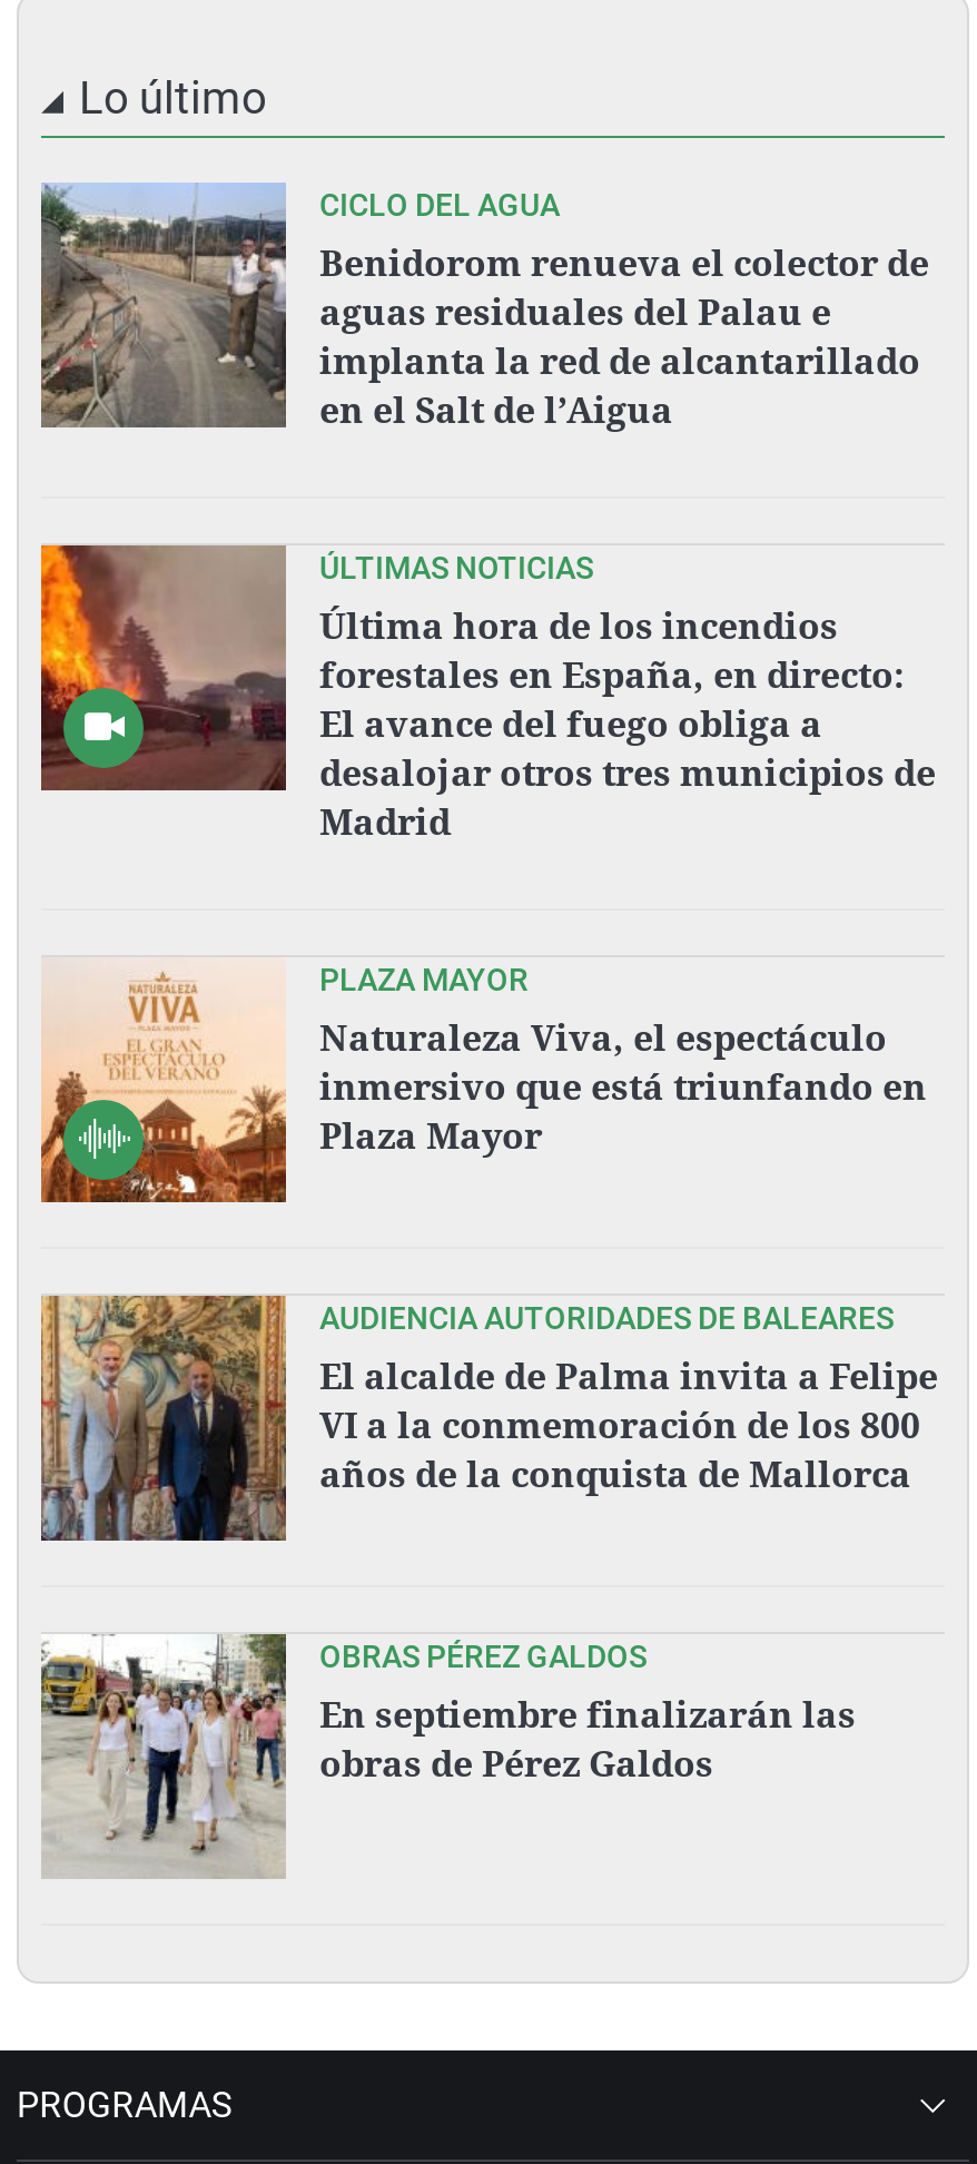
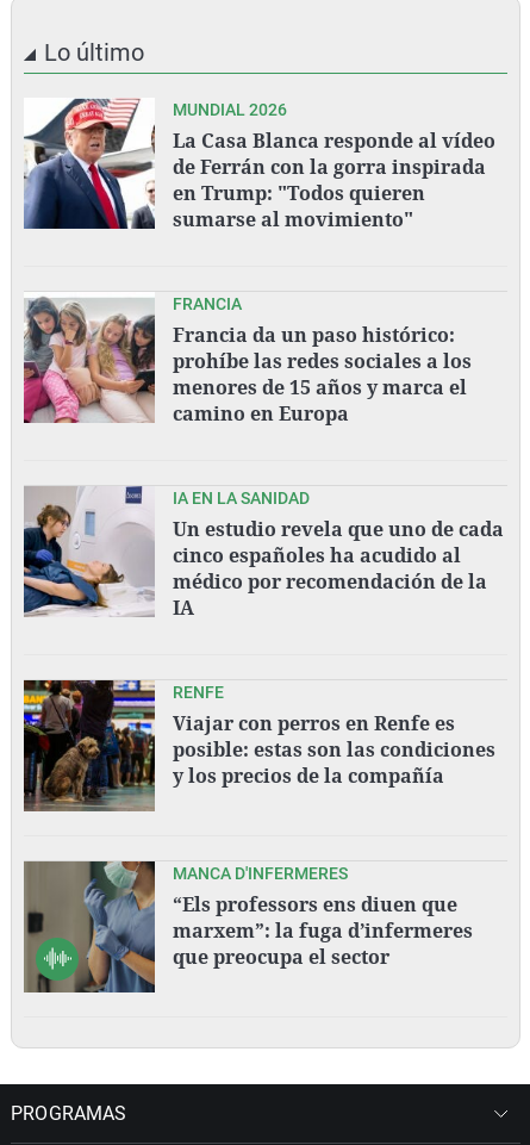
- [image]
- CICLO DEL AGUA
- Benidorom renueva el colector de
- aguas residuales del Palau e
- implanta la red de alcantarillado
- en el Salt de l’Aigua
+ [image]
+ MUNDIAL 2026
+ La Casa Blanca responde al vídeo
+ de Ferrán con la gorra inspirada
+ en Trump: "Todos quieren
+ sumarse al movimiento"

- [image]
- ÚLTIMAS NOTICIAS
- Última hora de los incendios
- forestales en España, en directo:
- El avance del fuego obliga a
- desalojar otros tres municipios de
- Madrid
+ [image]
+ FRANCIA
+ Francia da un paso histórico:
+ prohíbe las redes sociales a los
+ menores de 15 años y marca el
+ camino en Europa

- [image]
- PLAZA MAYOR
- Naturaleza Viva, el espectáculo
- inmersivo que está triunfando en
- Plaza Mayor
+ [image]
+ IA EN LA SANIDAD
+ Un estudio revela que uno de cada
+ cinco españoles ha acudido al
+ médico por recomendación de la
+ IA

- [image]
- AUDIENCIA AUTORIDADES DE BALEARES
- El alcalde de Palma invita a Felipe
- VI a la conmemoración de los 800
- años de la conquista de Mallorca
+ [image]
+ RENFE
+ Viajar con perros en Renfe es
+ posible: estas son las condiciones
+ y los precios de la compañía

- [image]
- OBRAS PÉREZ GALDOS
- En septiembre finalizarán las
- obras de Pérez Galdos
+ [image]
+ MANCA D'INFERMERES
+ “Els professors ens diuen que
+ marxem”: la fuga d’infermeres
+ que preocupa el sector
